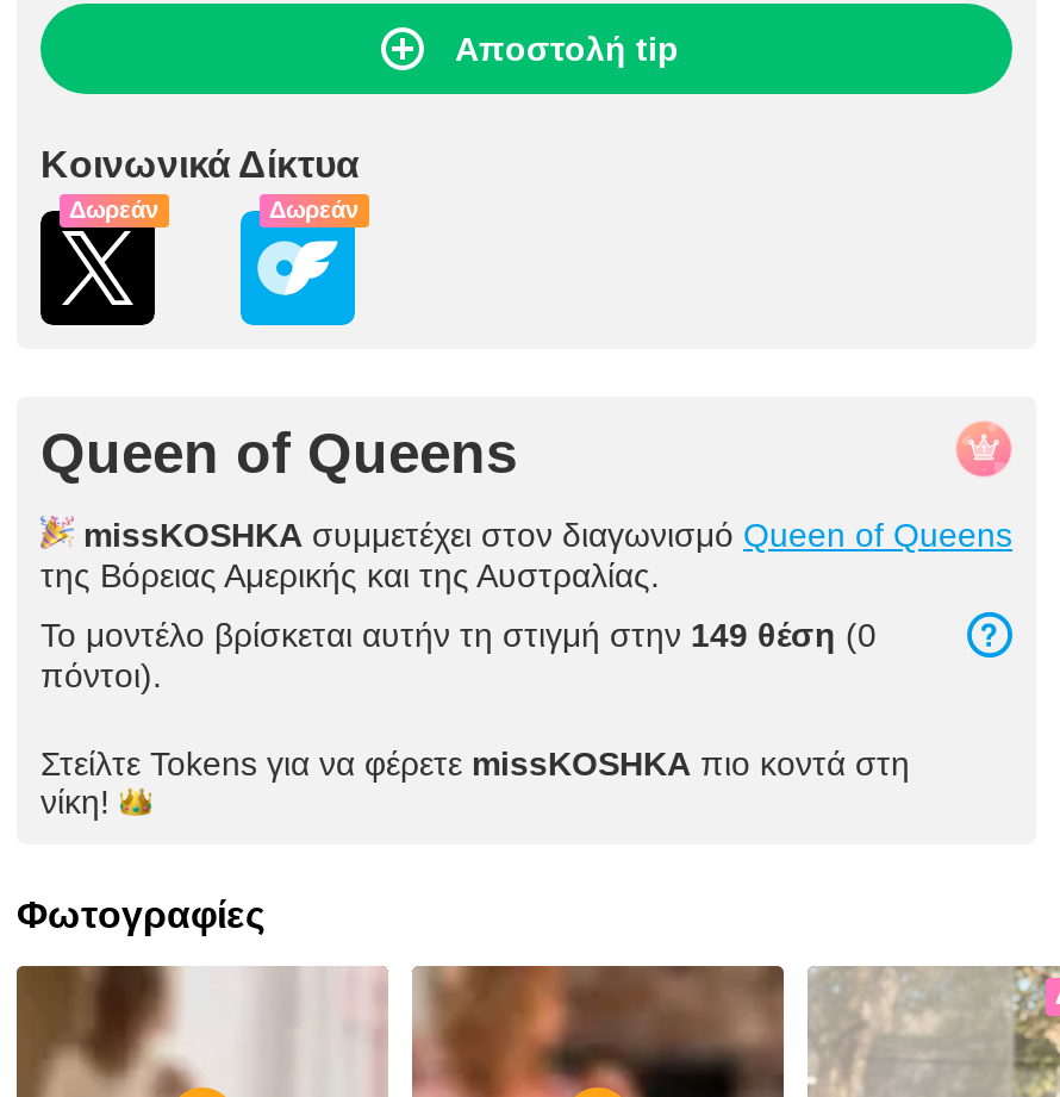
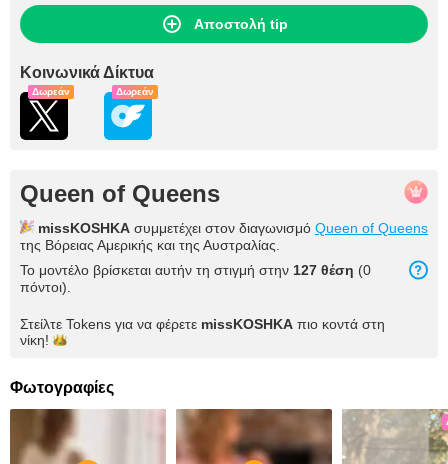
- Το μοντέλο βρίσκεται αυτήν τη στιγμή στην 149 θέση (0
+ Το μοντέλο βρίσκεται αυτήν τη στιγμή στην 127 θέση (0
